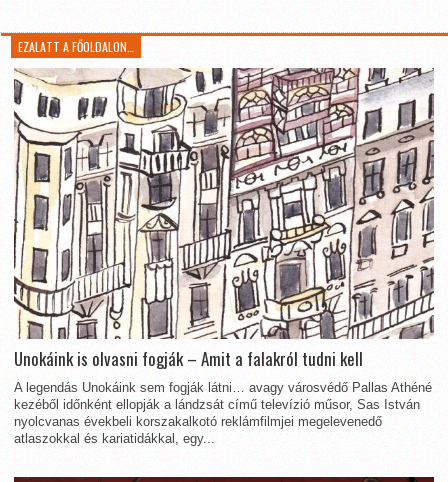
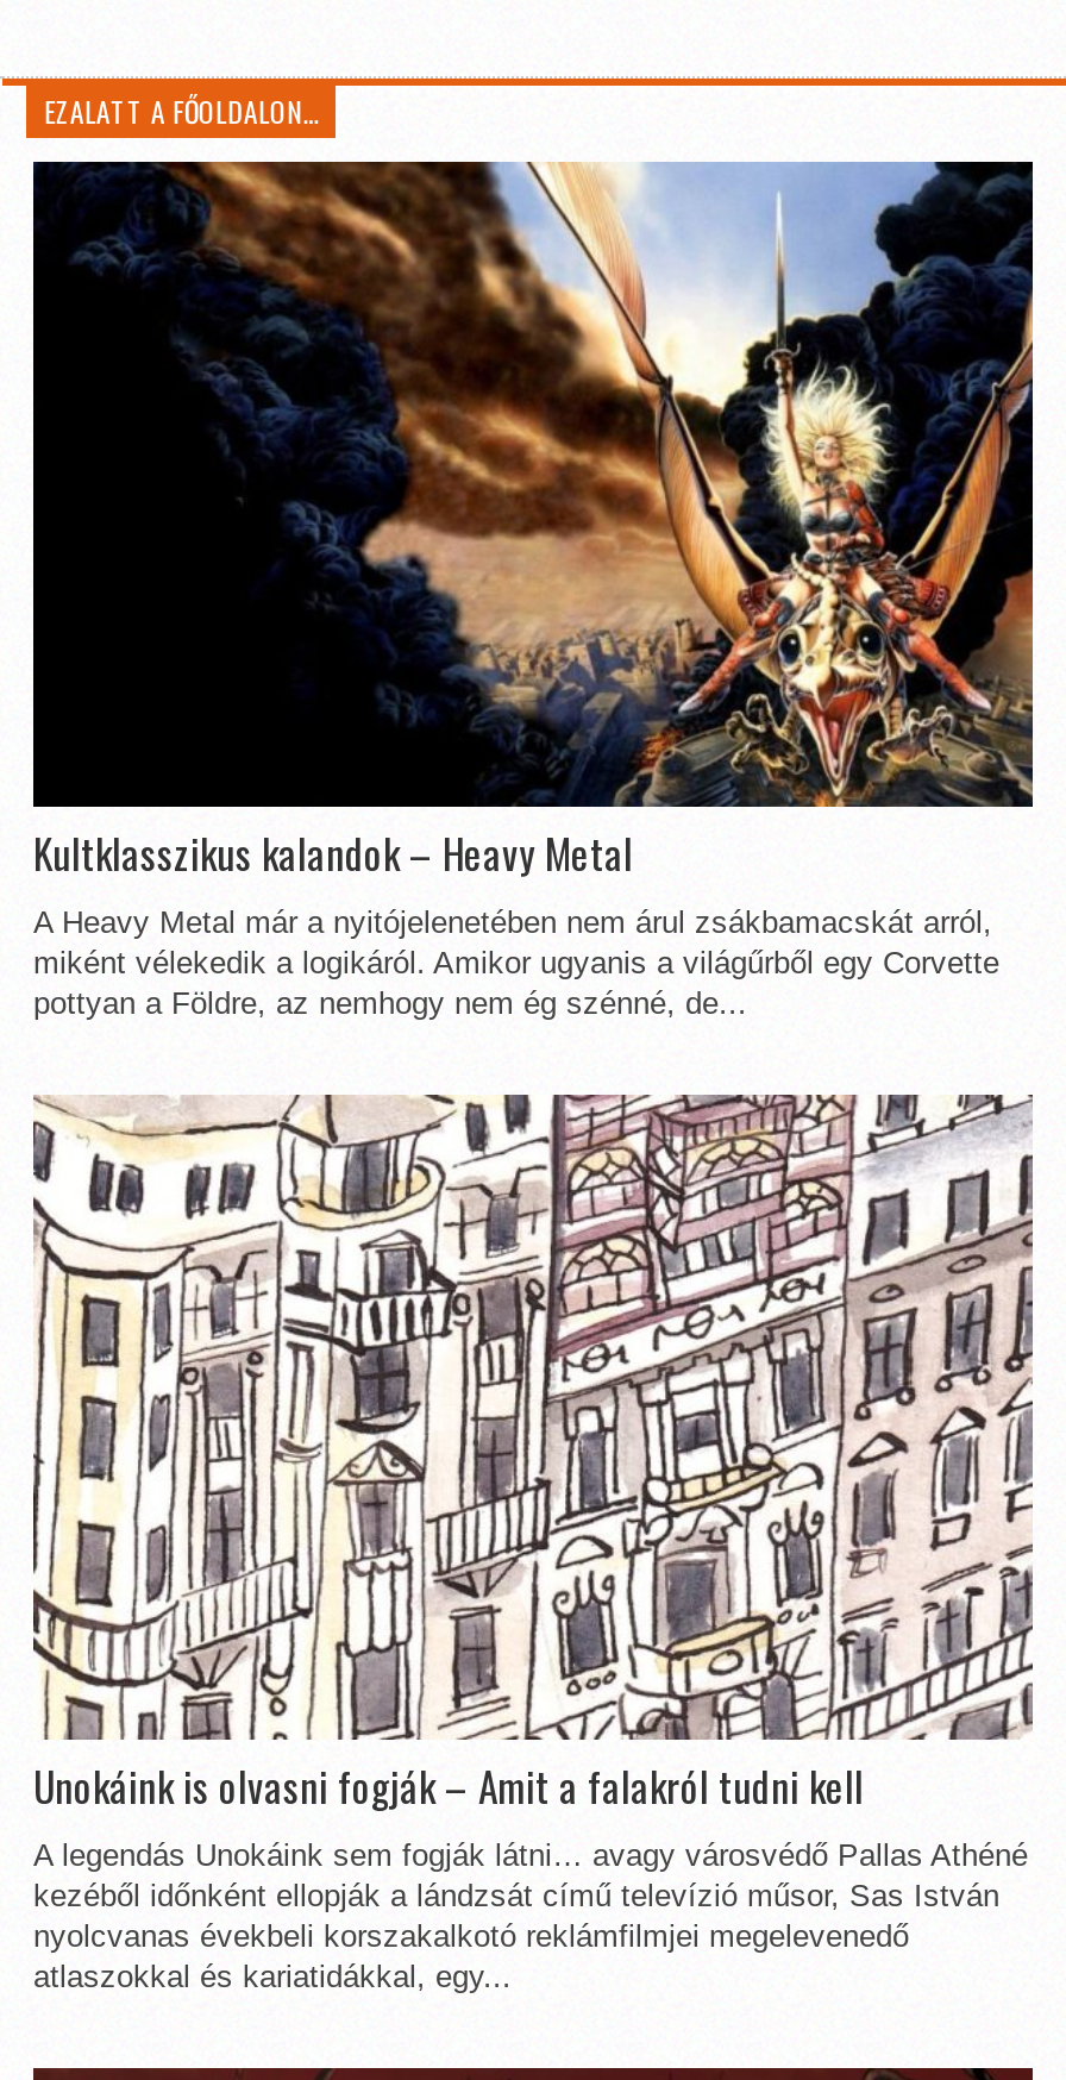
+ [image]
+ Kultklasszikus kalandok – Heavy Metal
+ A Heavy Metal már a nyitójelenetében nem árul zsákbamacskát arról,
+ miként vélekedik a logikáról. Amikor ugyanis a világűrből egy Corvette
+ pottyan a Földre, az nemhogy nem ég szénné, de...
